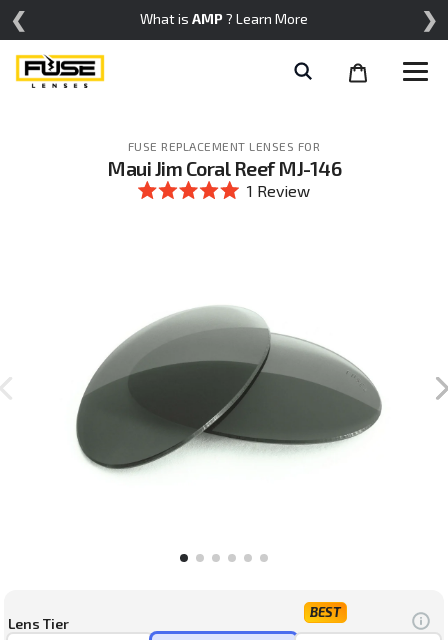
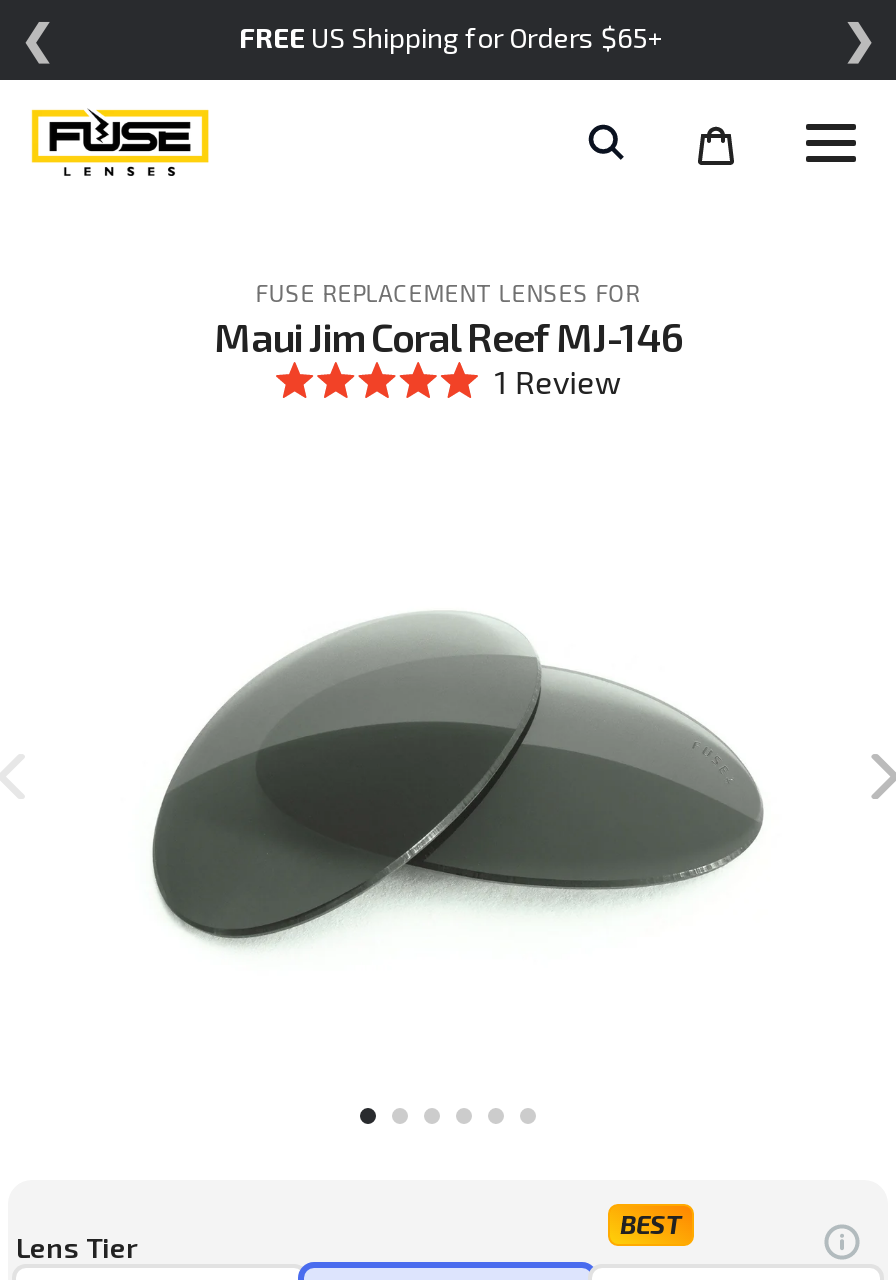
- What is AMP? Learn More
+ FREE US Shipping for Orders $65+
